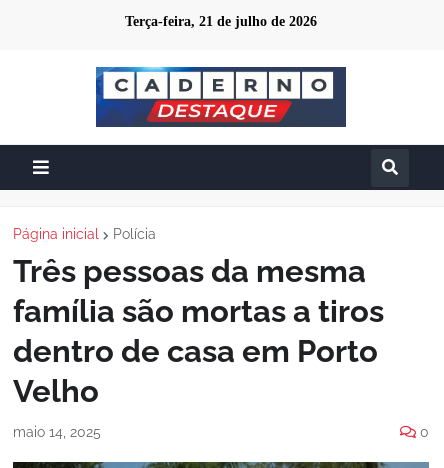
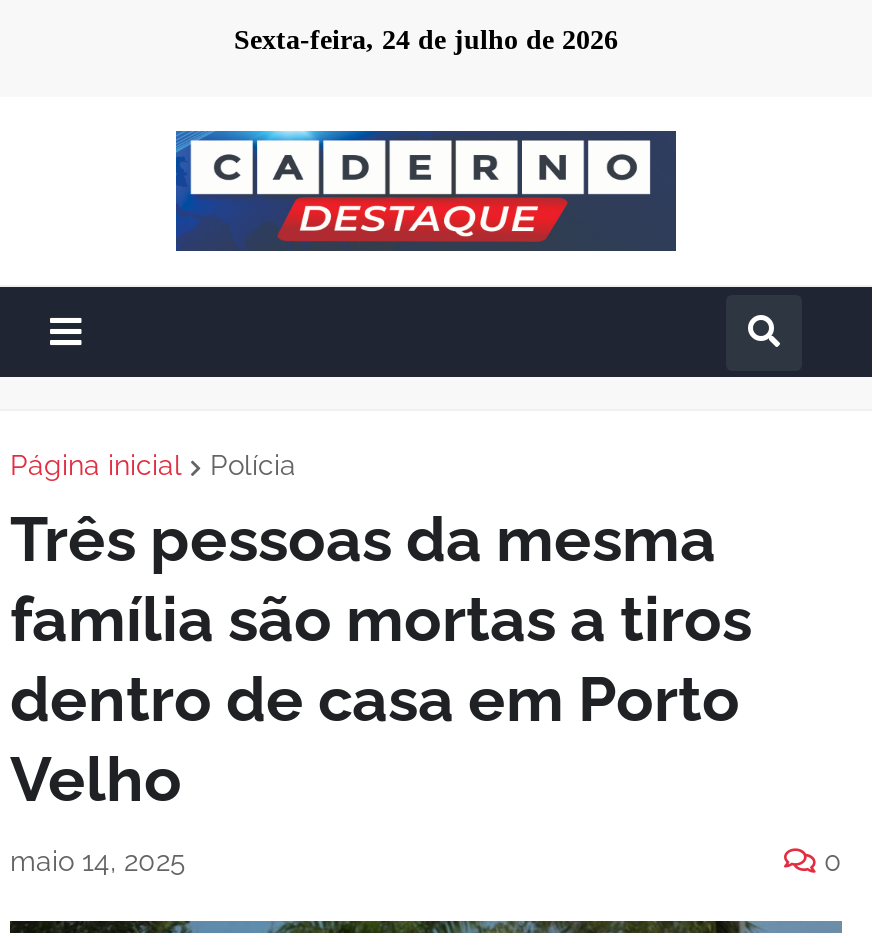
- Terça-feira, 21 de julho de 2026
+ Sexta-feira, 24 de julho de 2026
